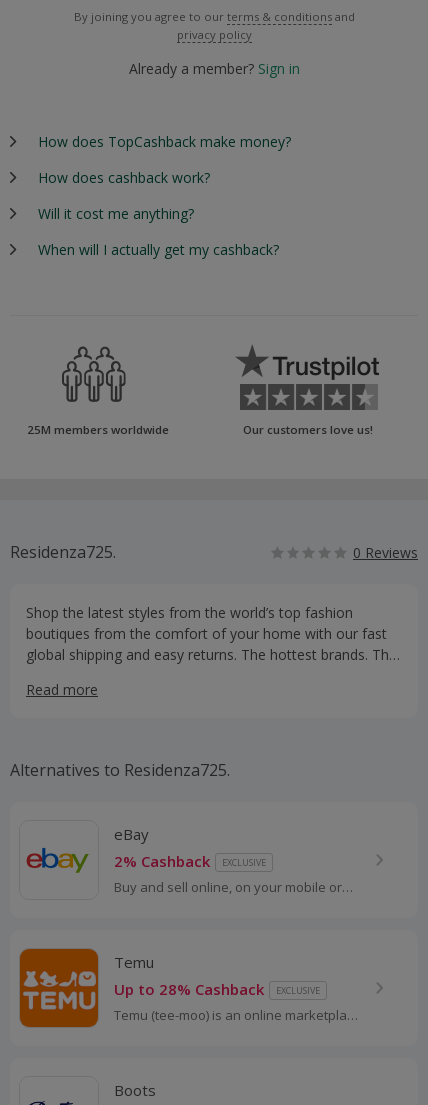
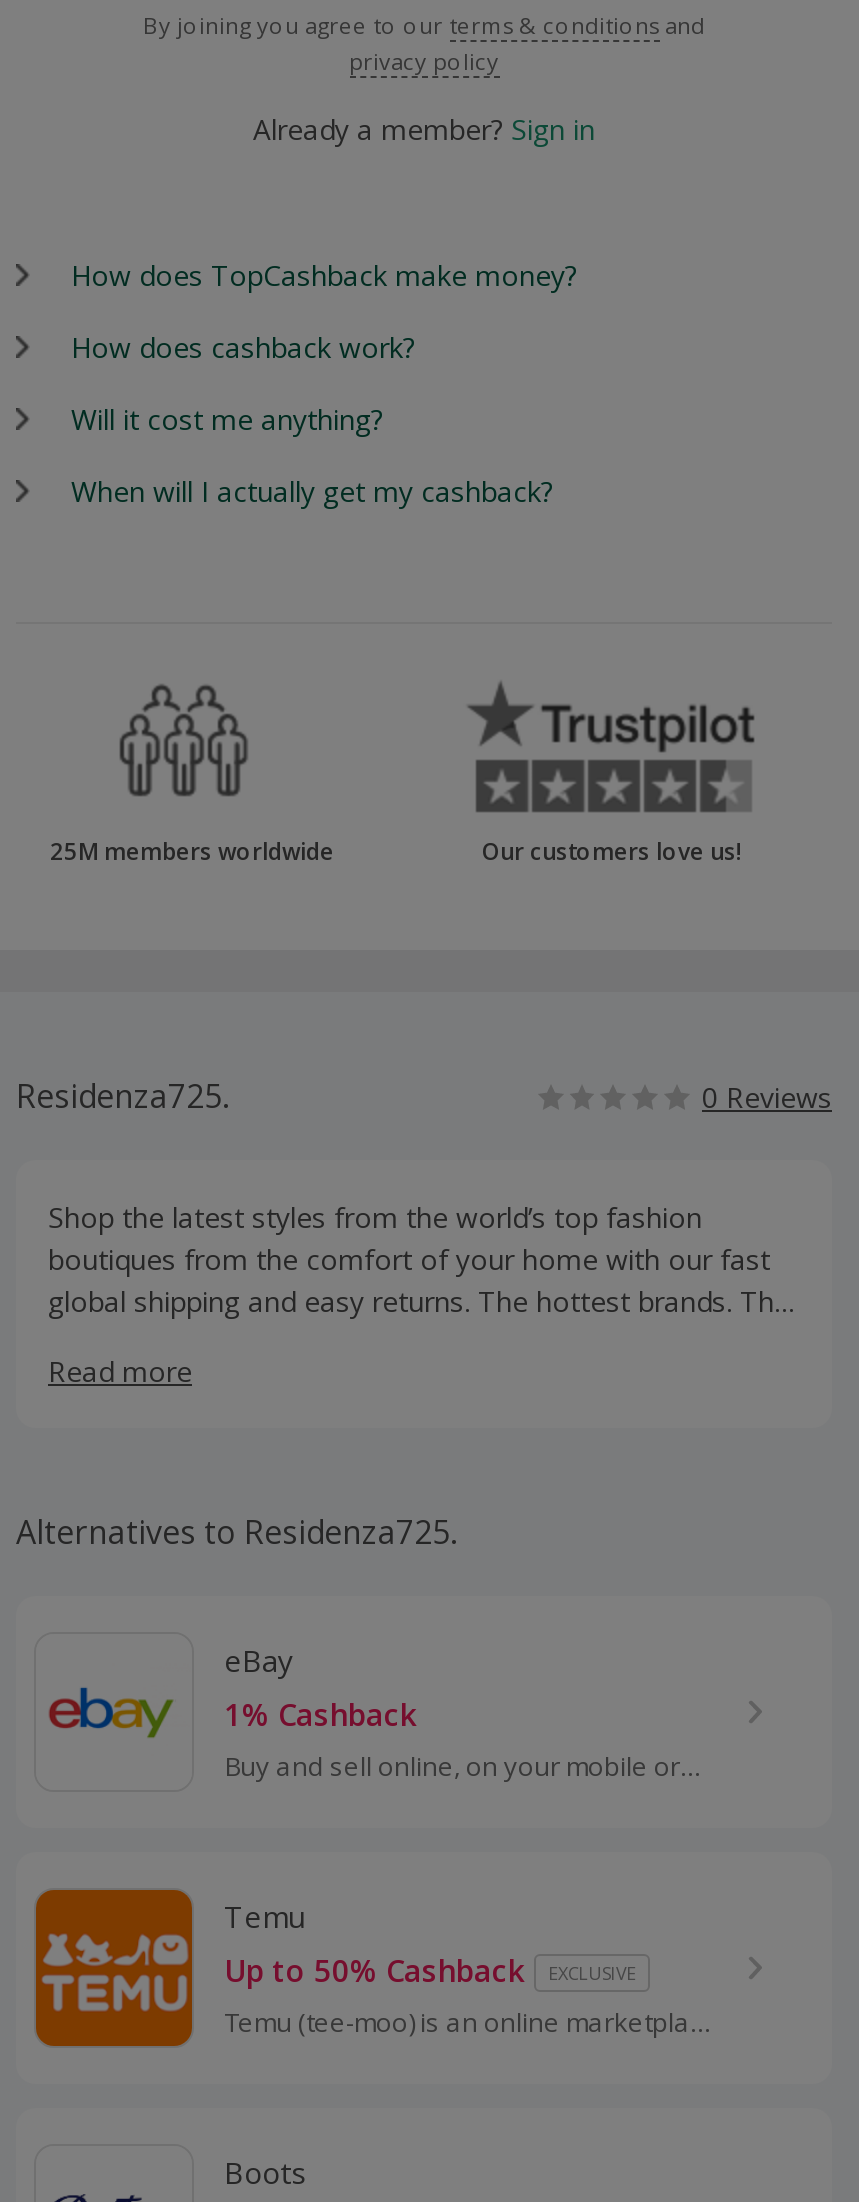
- 2% Cashback
- EXCLUSIVE
+ 1% Cashback

- Up to 28% Cashback
+ Up to 50% Cashback
